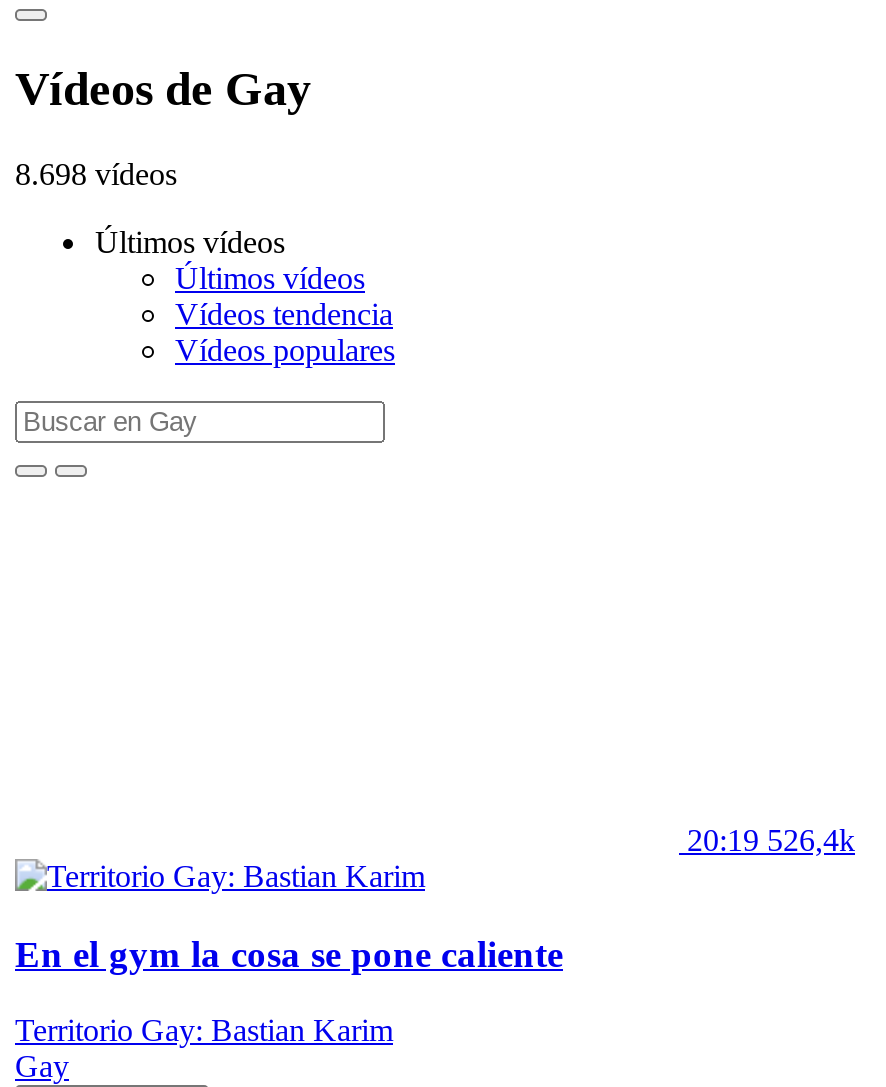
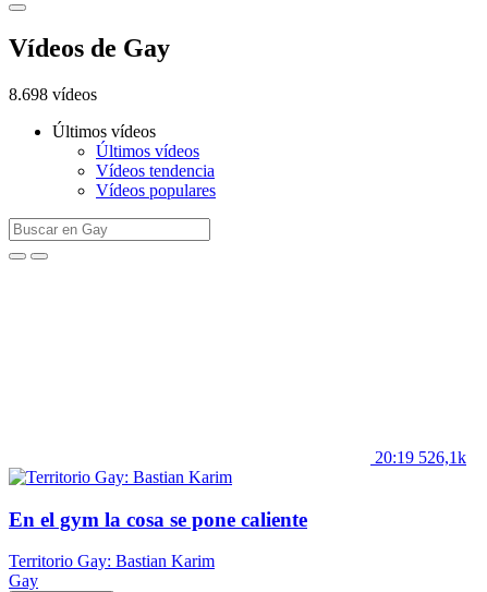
- 20:19 526,4k
+ 20:19 526,1k
